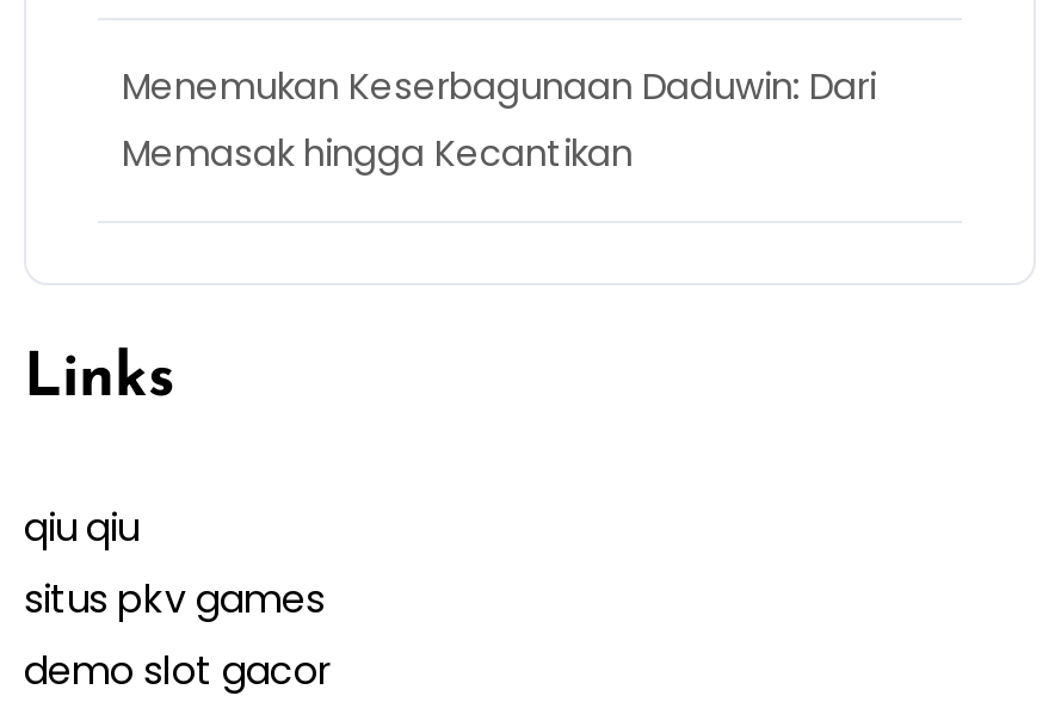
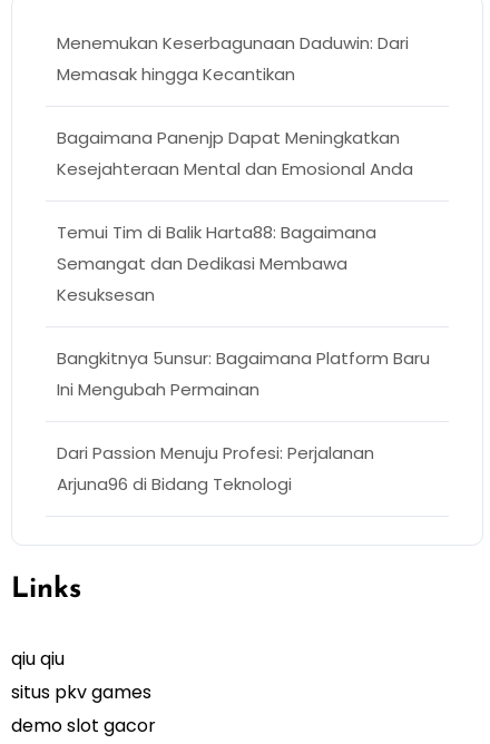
+ Bagaimana Panenjp Dapat Meningkatkan
+ Kesejahteraan Mental dan Emosional Anda
+ Temui Tim di Balik Harta88: Bagaimana
+ Semangat dan Dedikasi Membawa
+ Kesuksesan
+ Bangkitnya 5unsur: Bagaimana Platform Baru
+ Ini Mengubah Permainan
+ Dari Passion Menuju Profesi: Perjalanan
+ Arjuna96 di Bidang Teknologi
